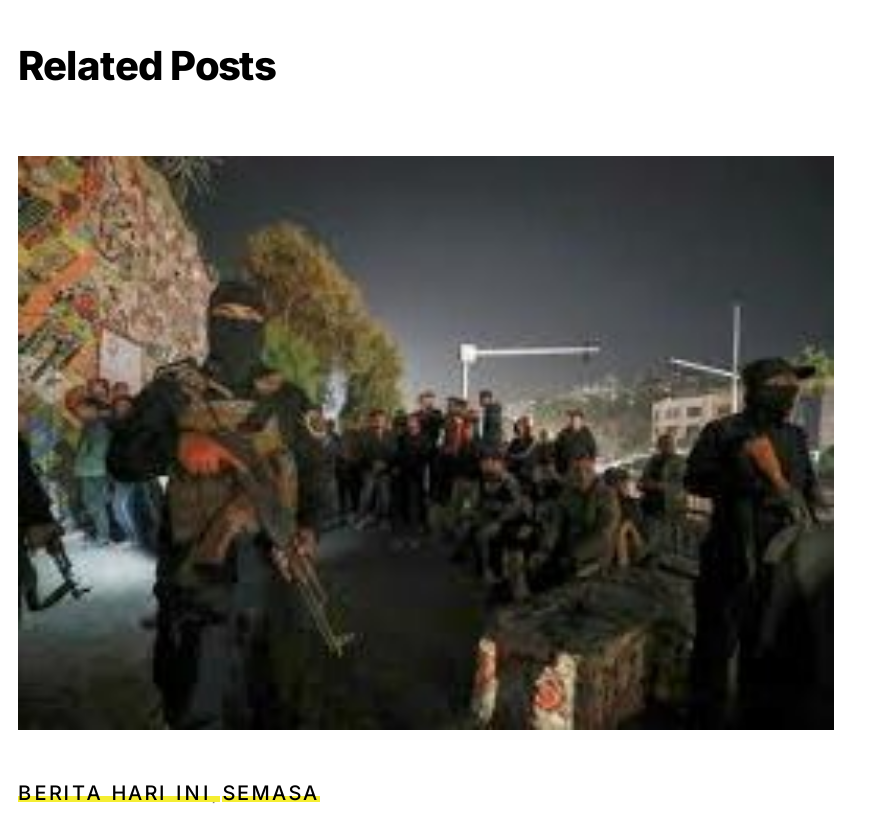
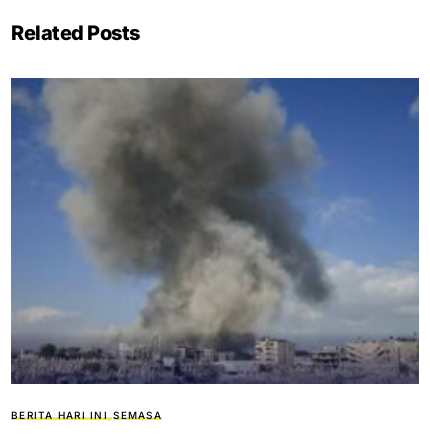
- [image]
+ [image]
